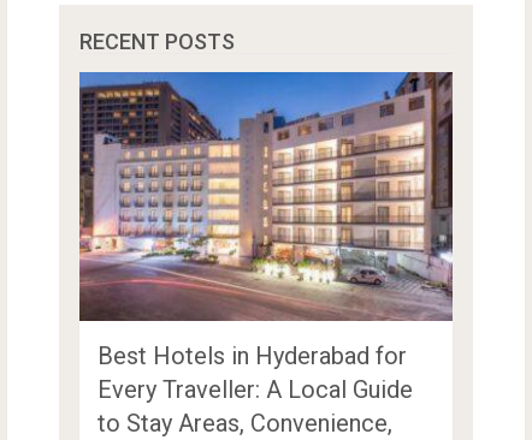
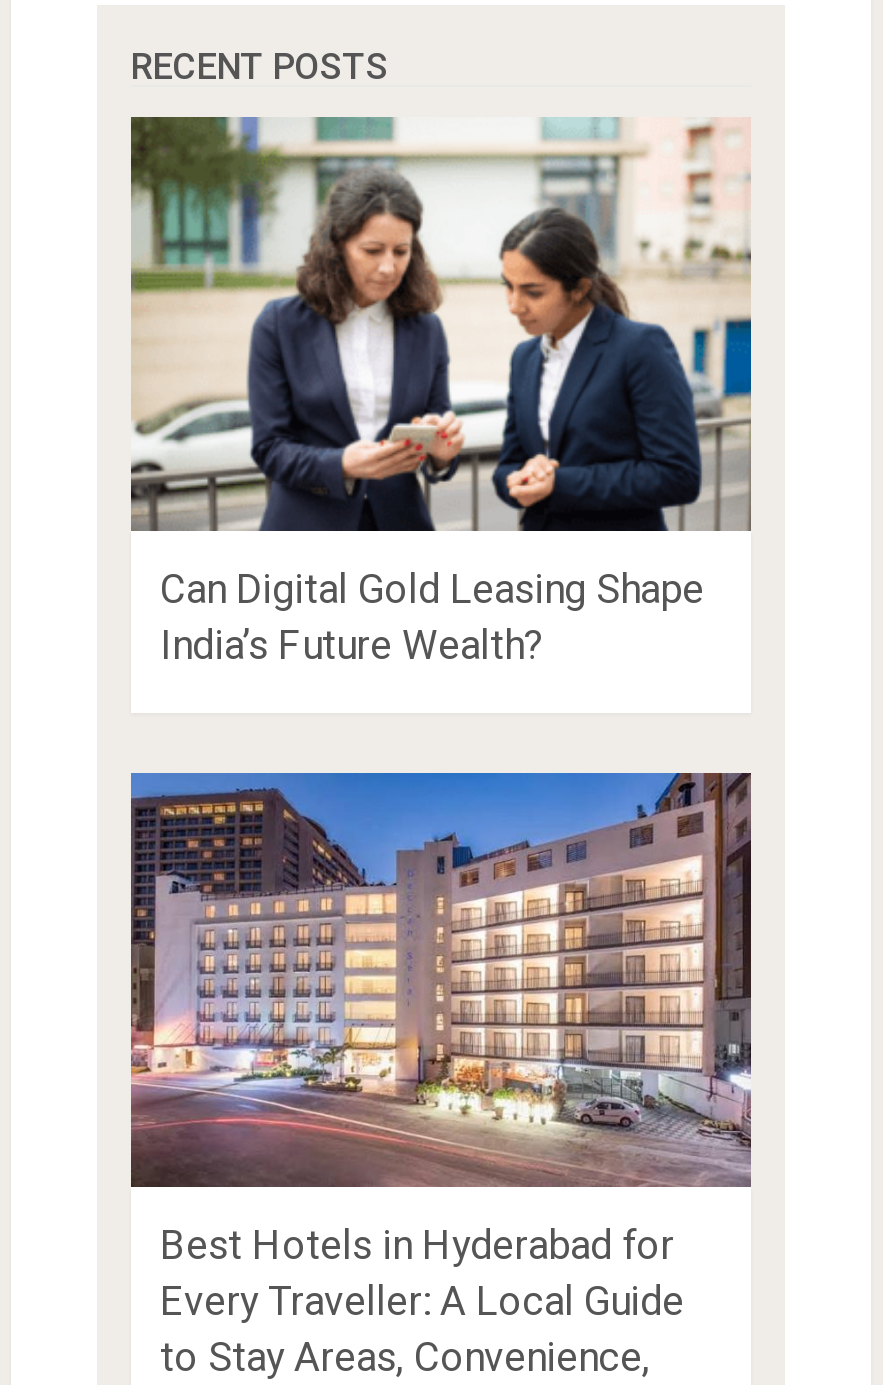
+ [image]
+ Can Digital Gold Leasing Shape
+ India’s Future Wealth?
